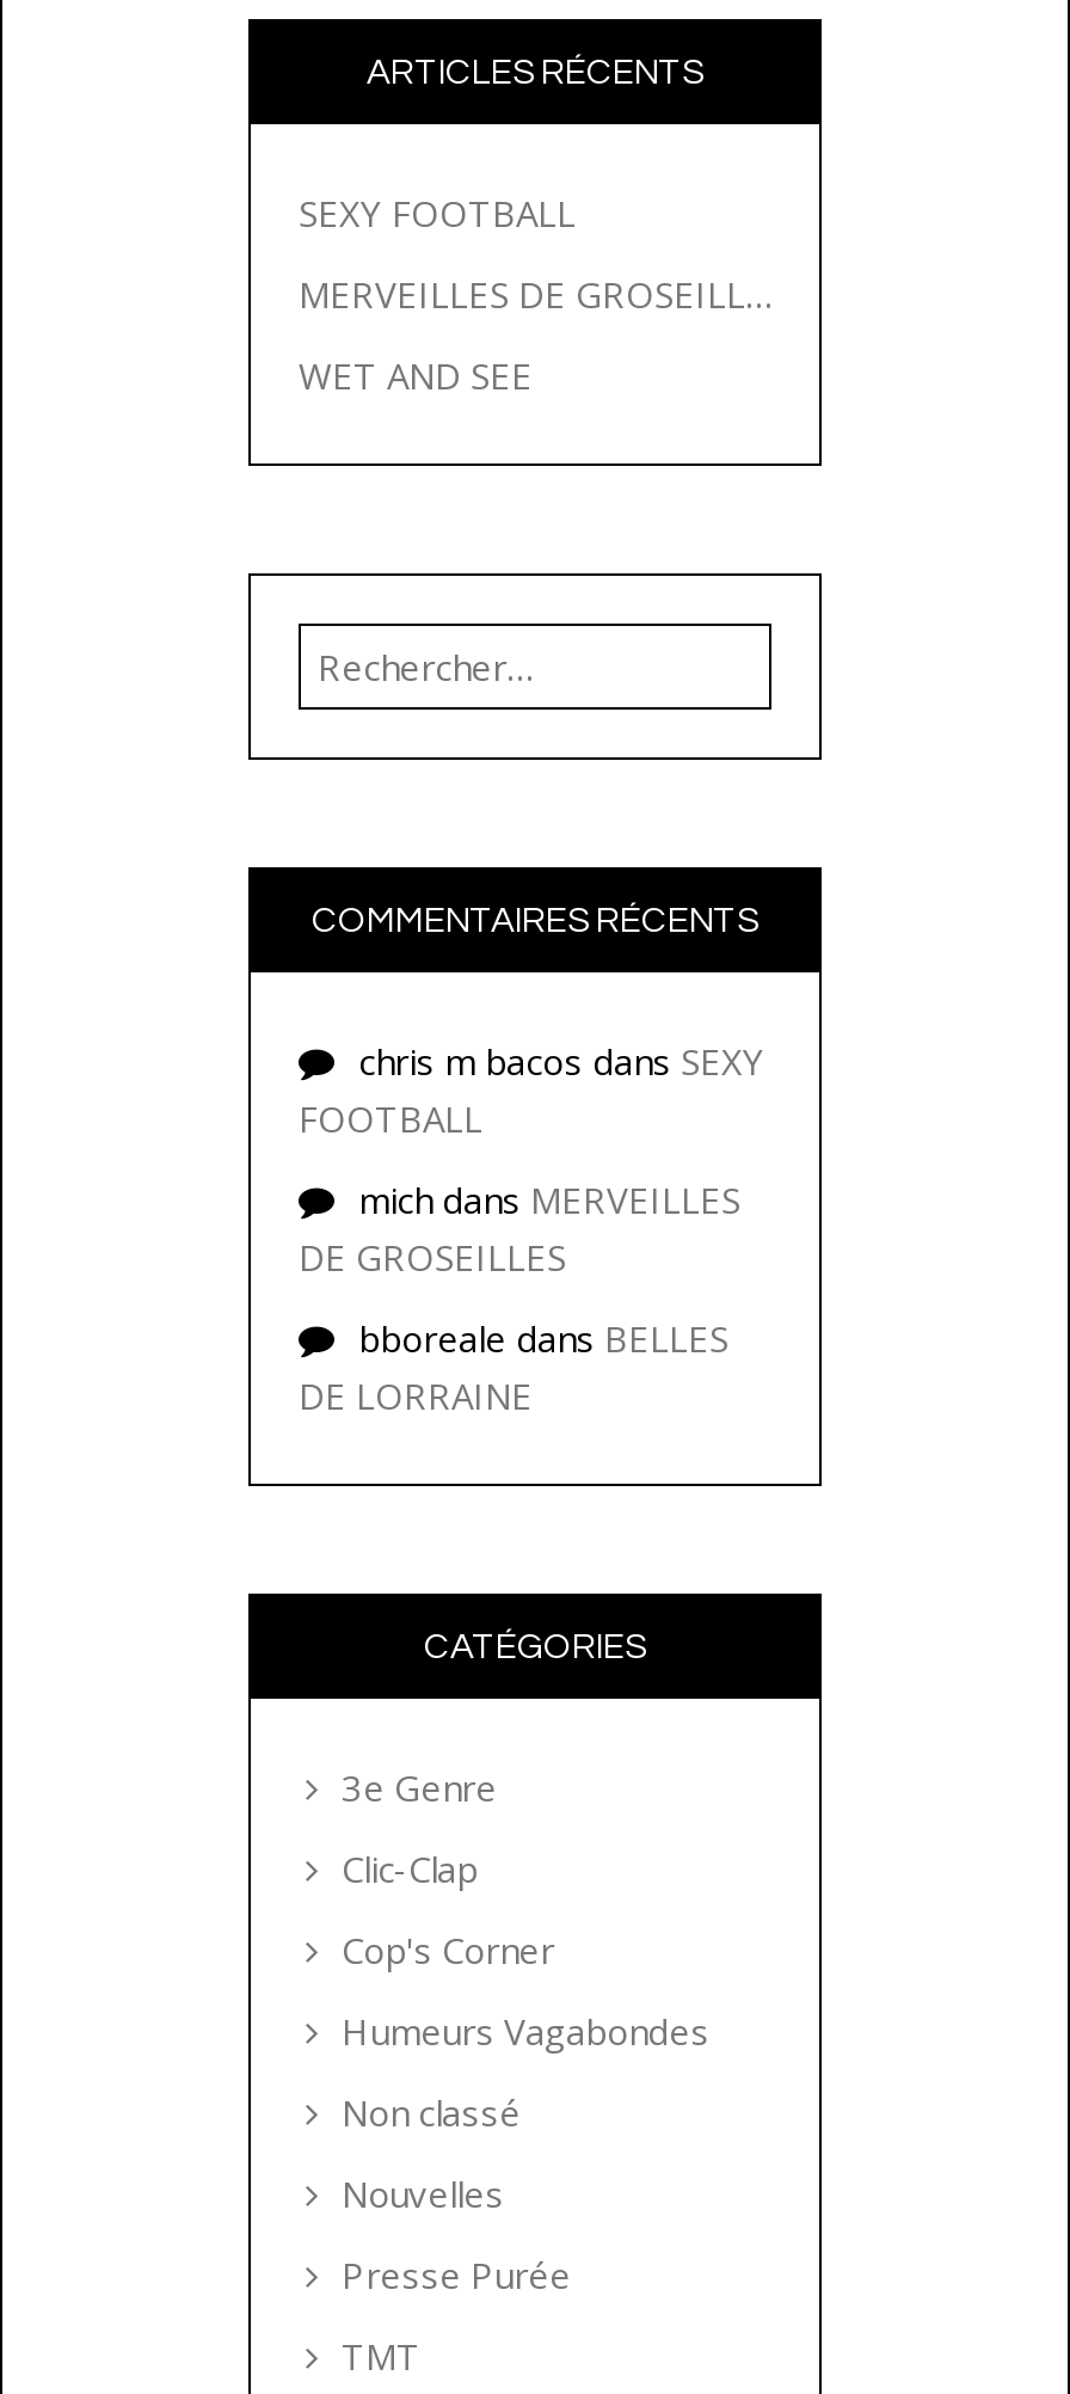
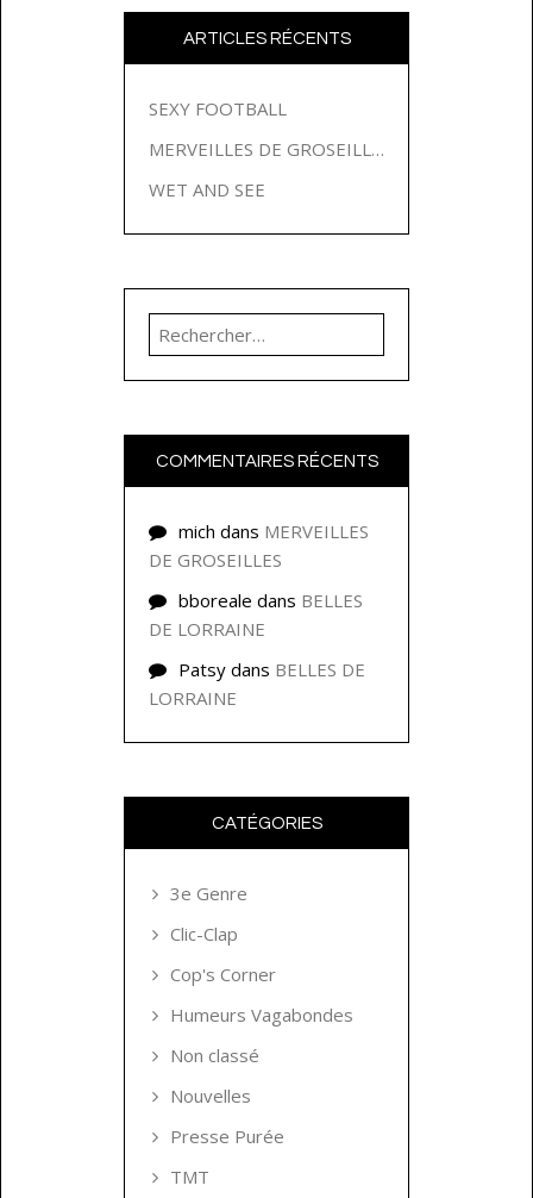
- chris m bacos dans SEXY
- FOOTBALL

moved up: mich dans MERVEILLES | DE GROSEILLES | bboreale dans BELLES | DE LORRAINE

+ Patsy dans BELLES DE
+ LORRAINE
